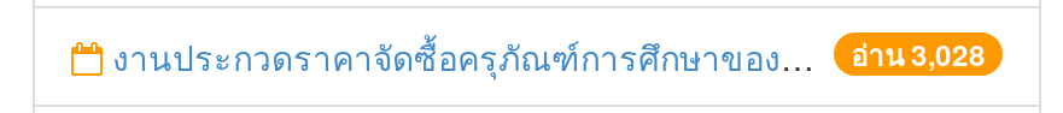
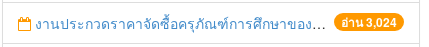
- อ่าน 3,028
+ อ่าน 3,024
